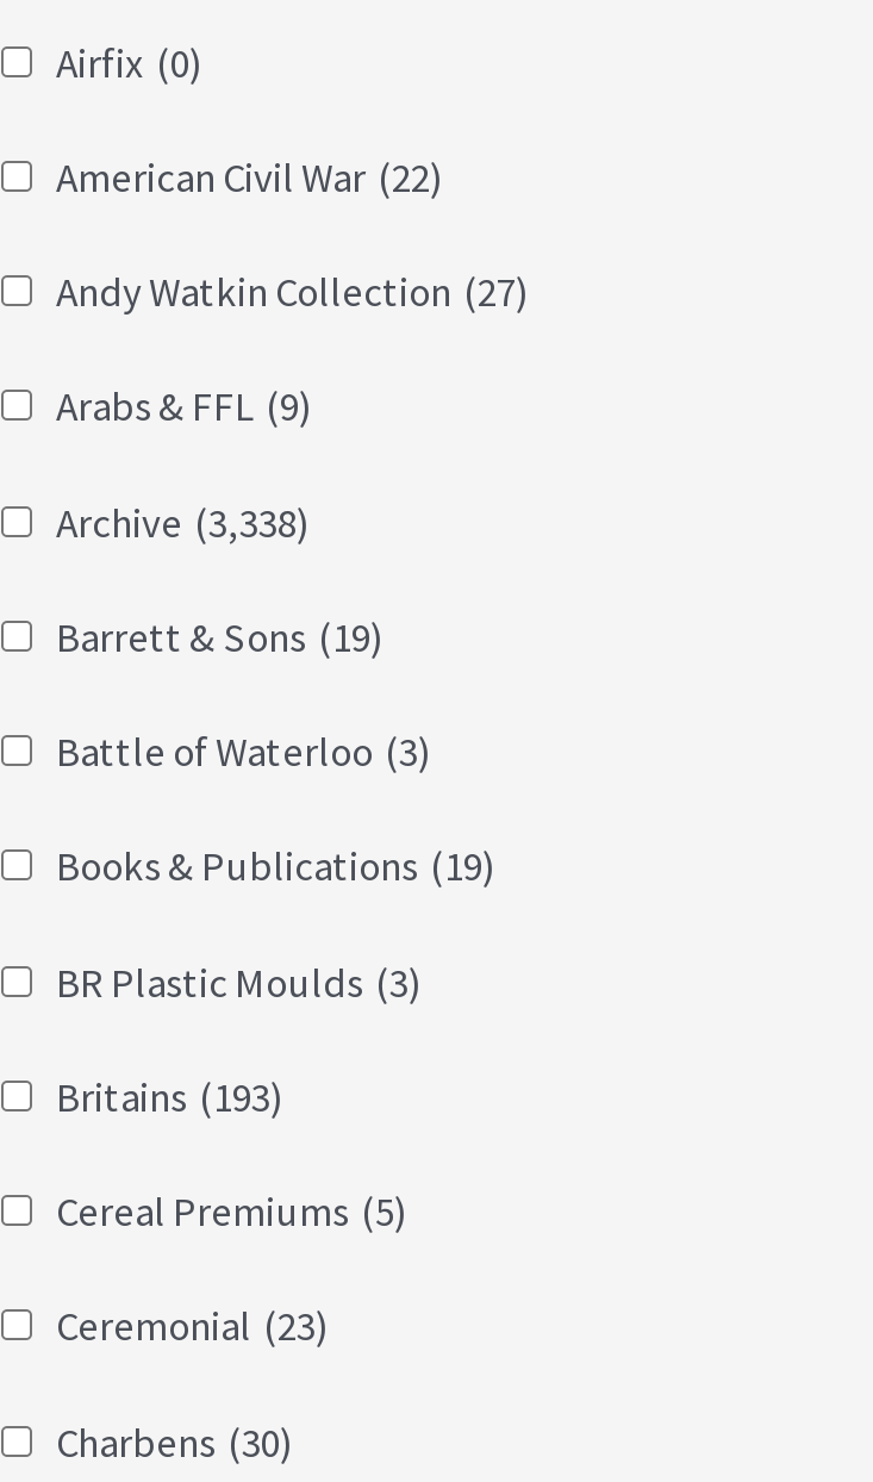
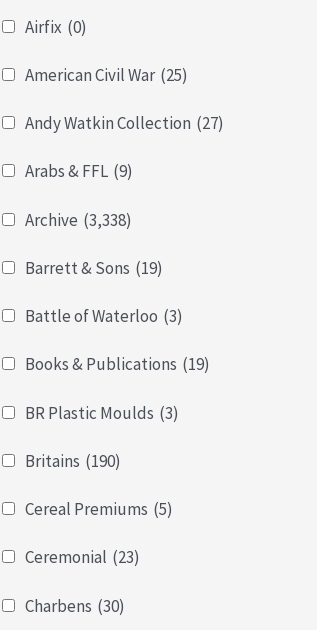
- American Civil War (22)
+ American Civil War (25)

- Britains (193)
+ Britains (190)
